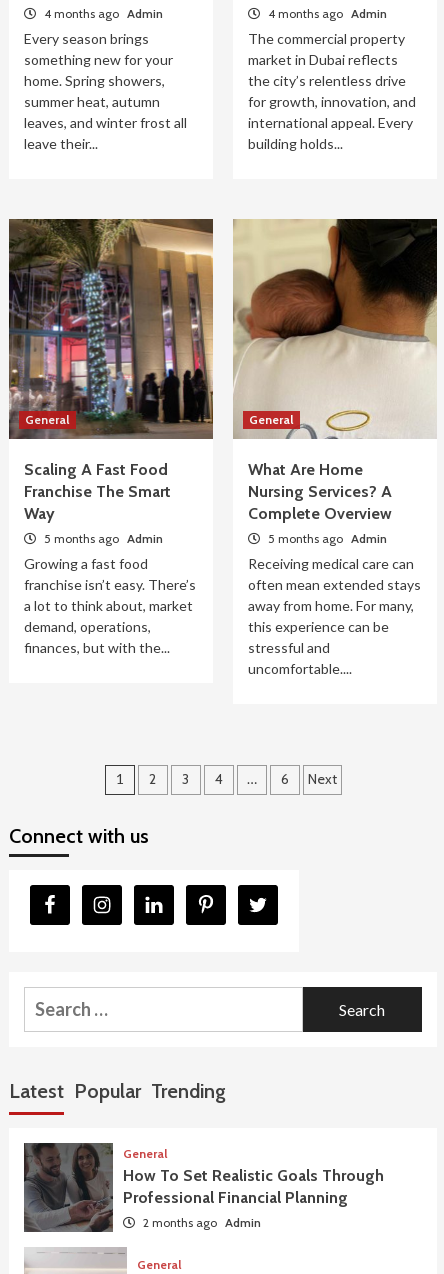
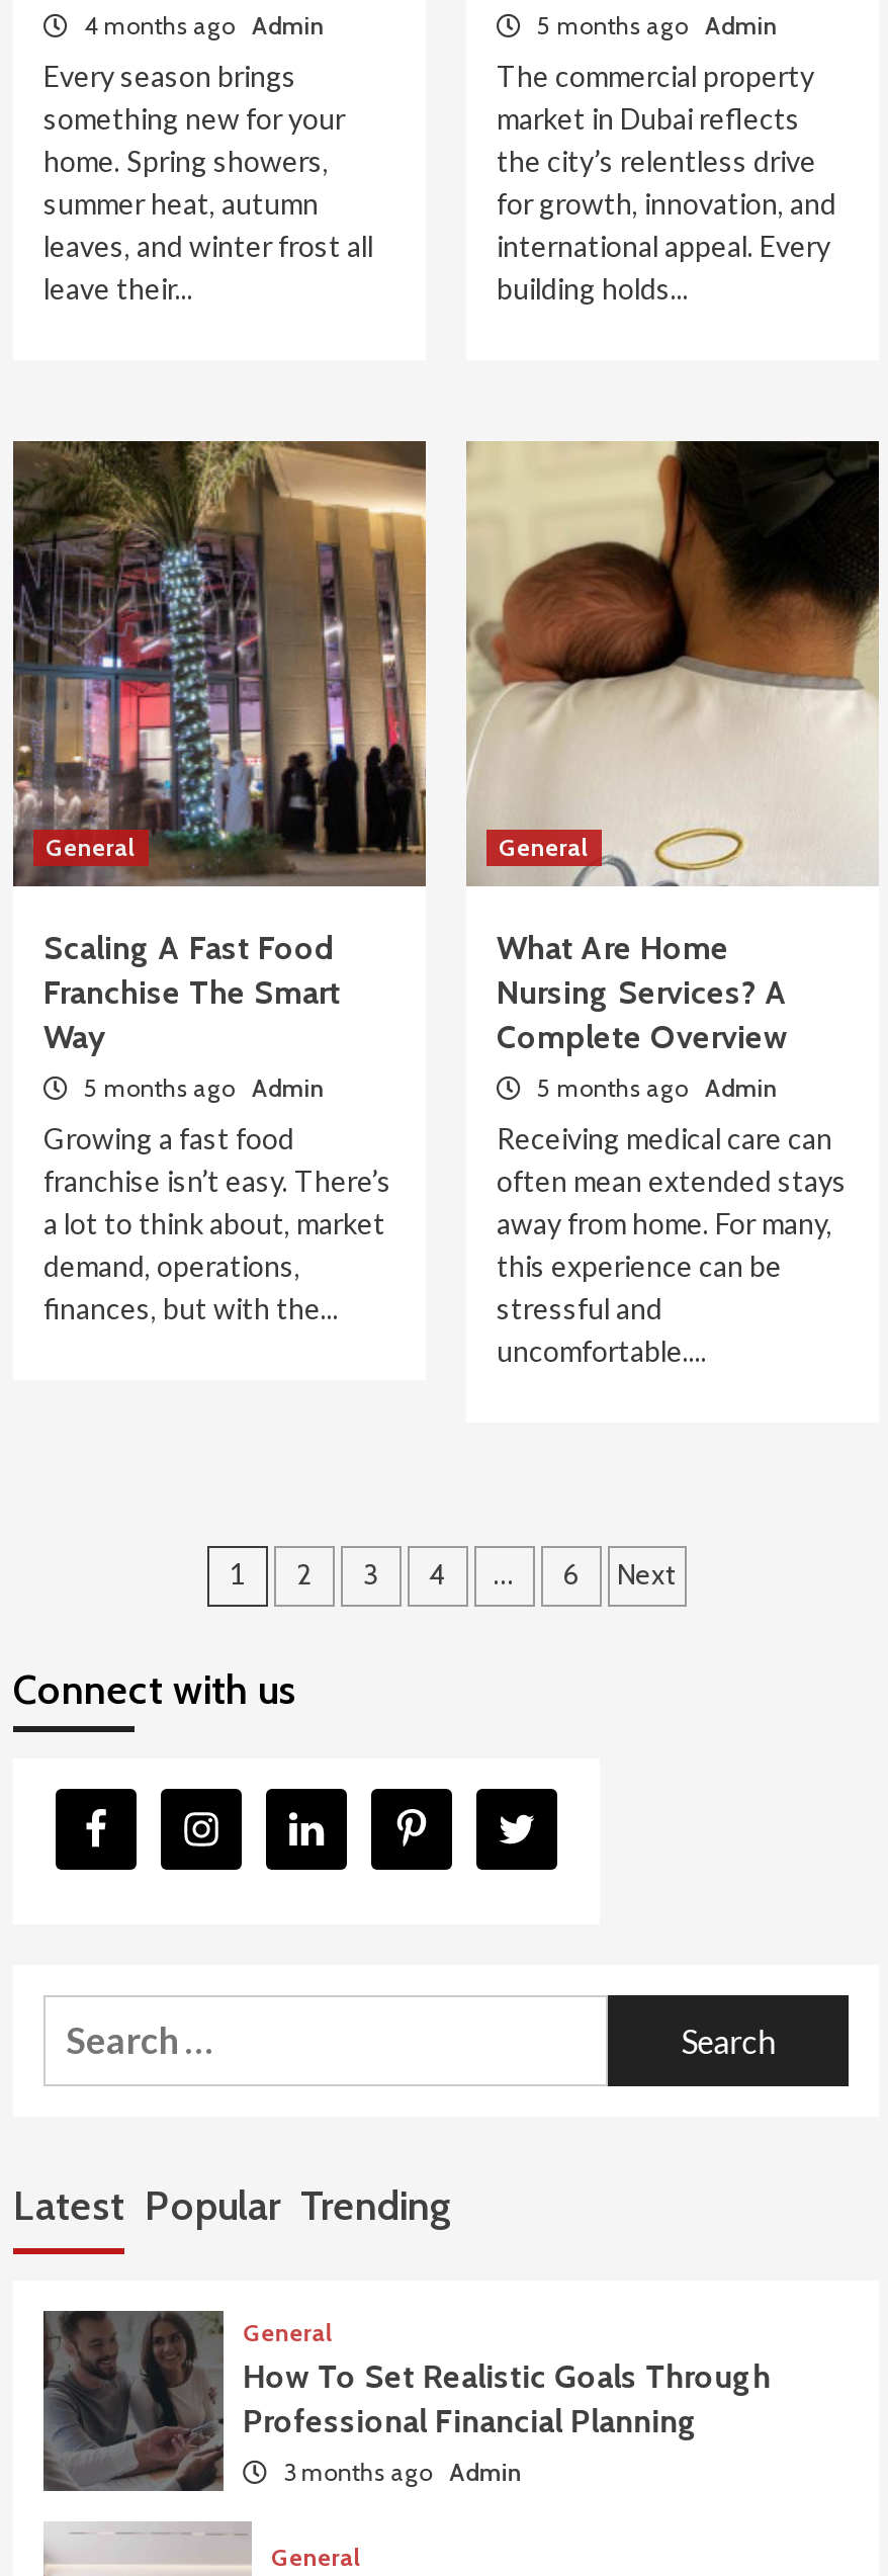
- 4 months ago Admin
+ 5 months ago Admin

- 2 months ago Admin
+ 3 months ago Admin
